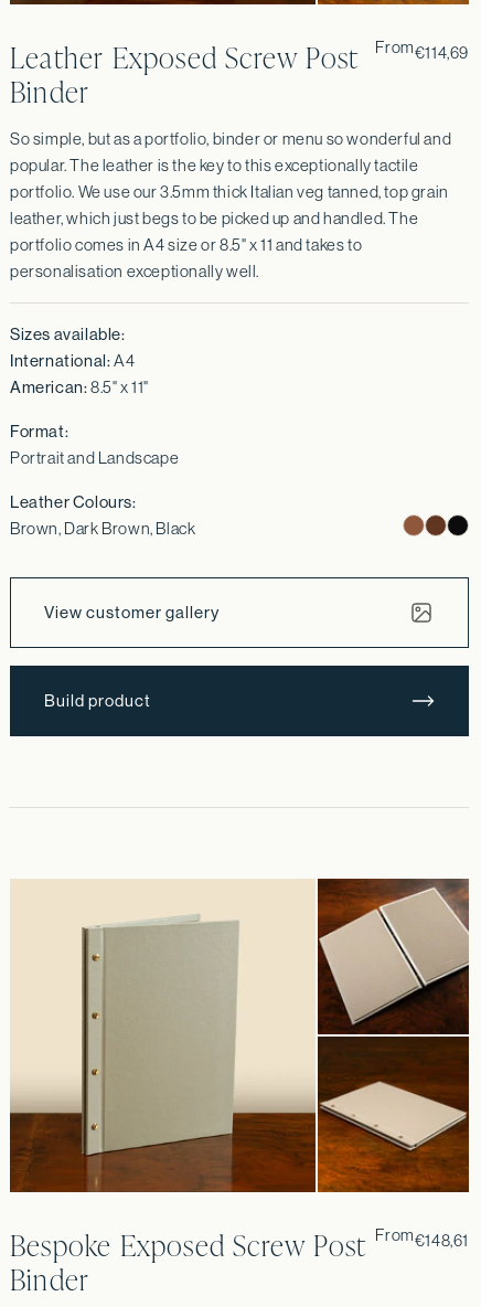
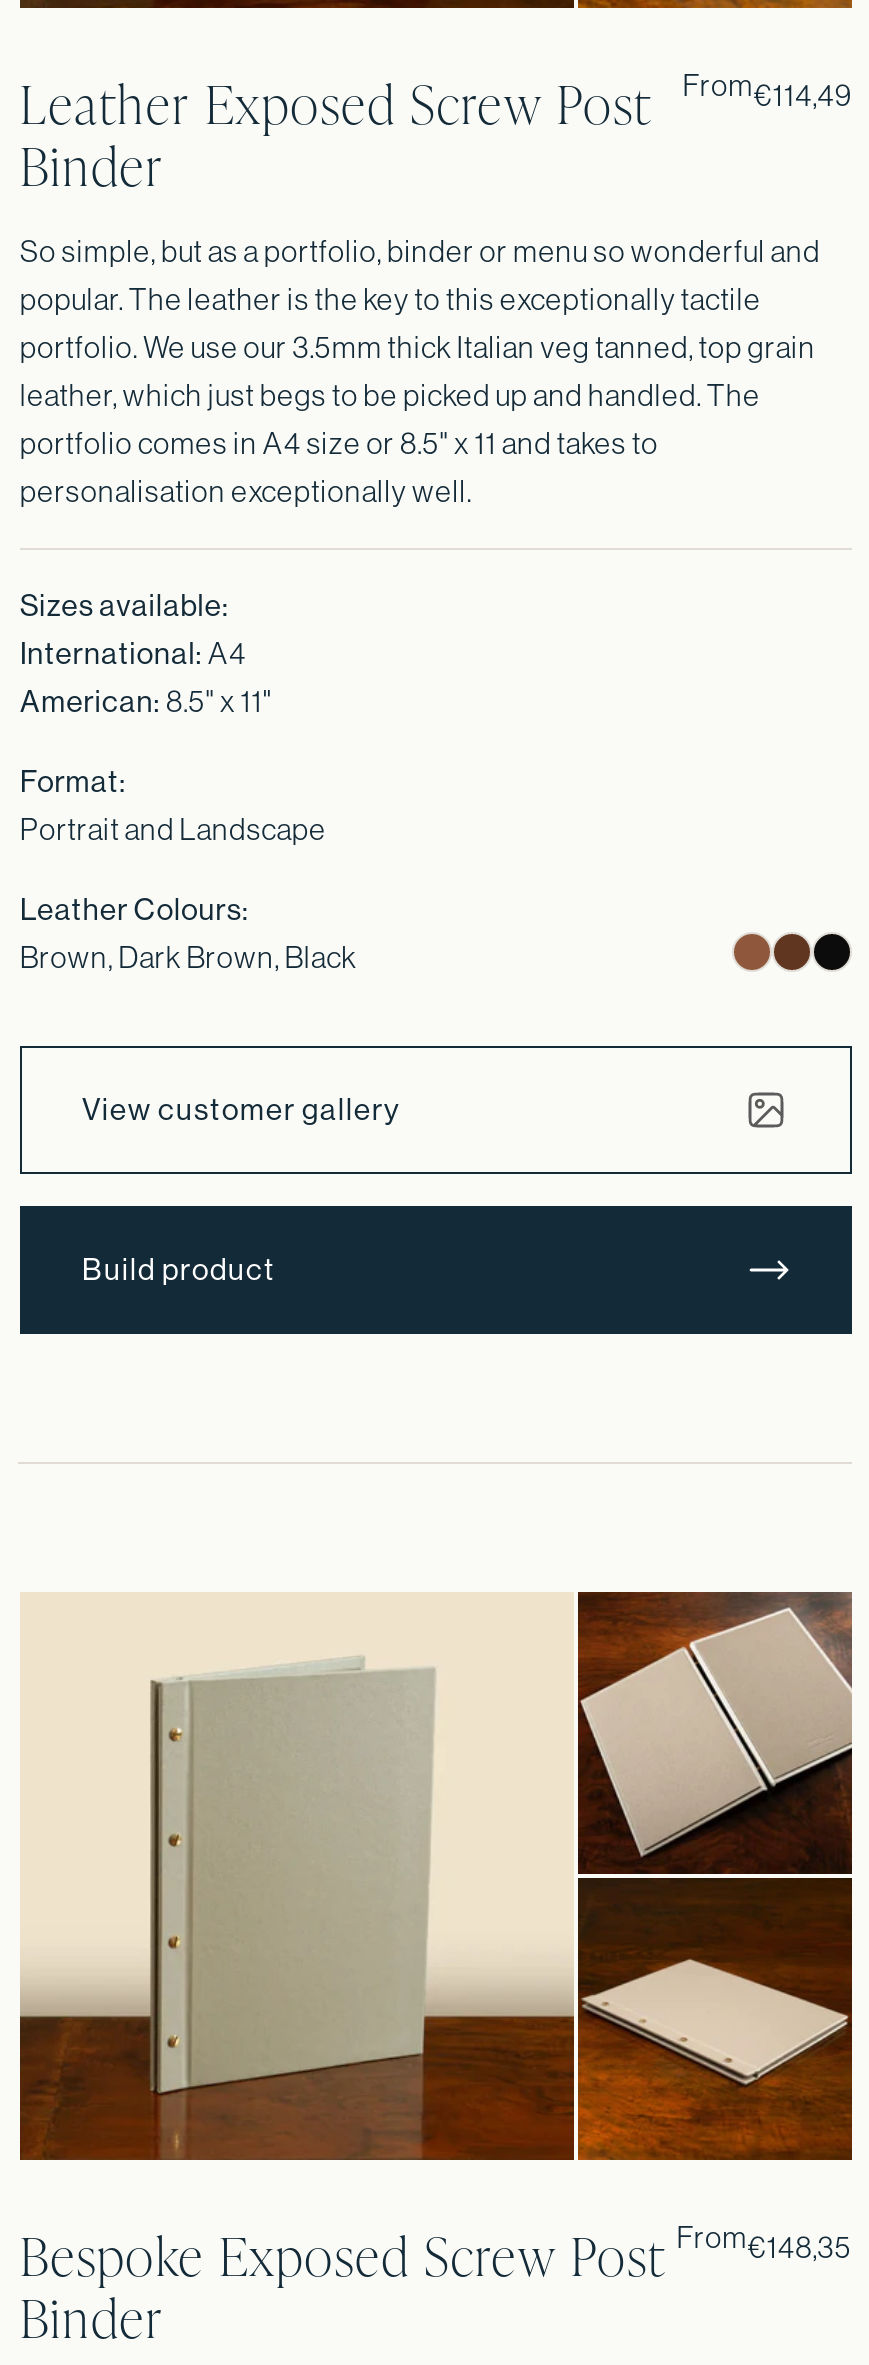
- Leather Exposed Screw Post From€114,69
+ Leather Exposed Screw Post From€114,49

- Bespoke Exposed Screw Post From€148,61
+ Bespoke Exposed Screw Post From€148,35
